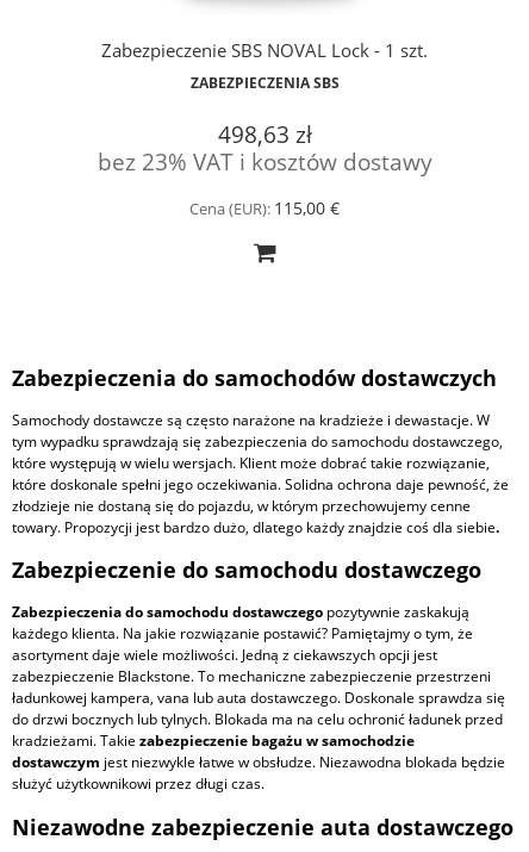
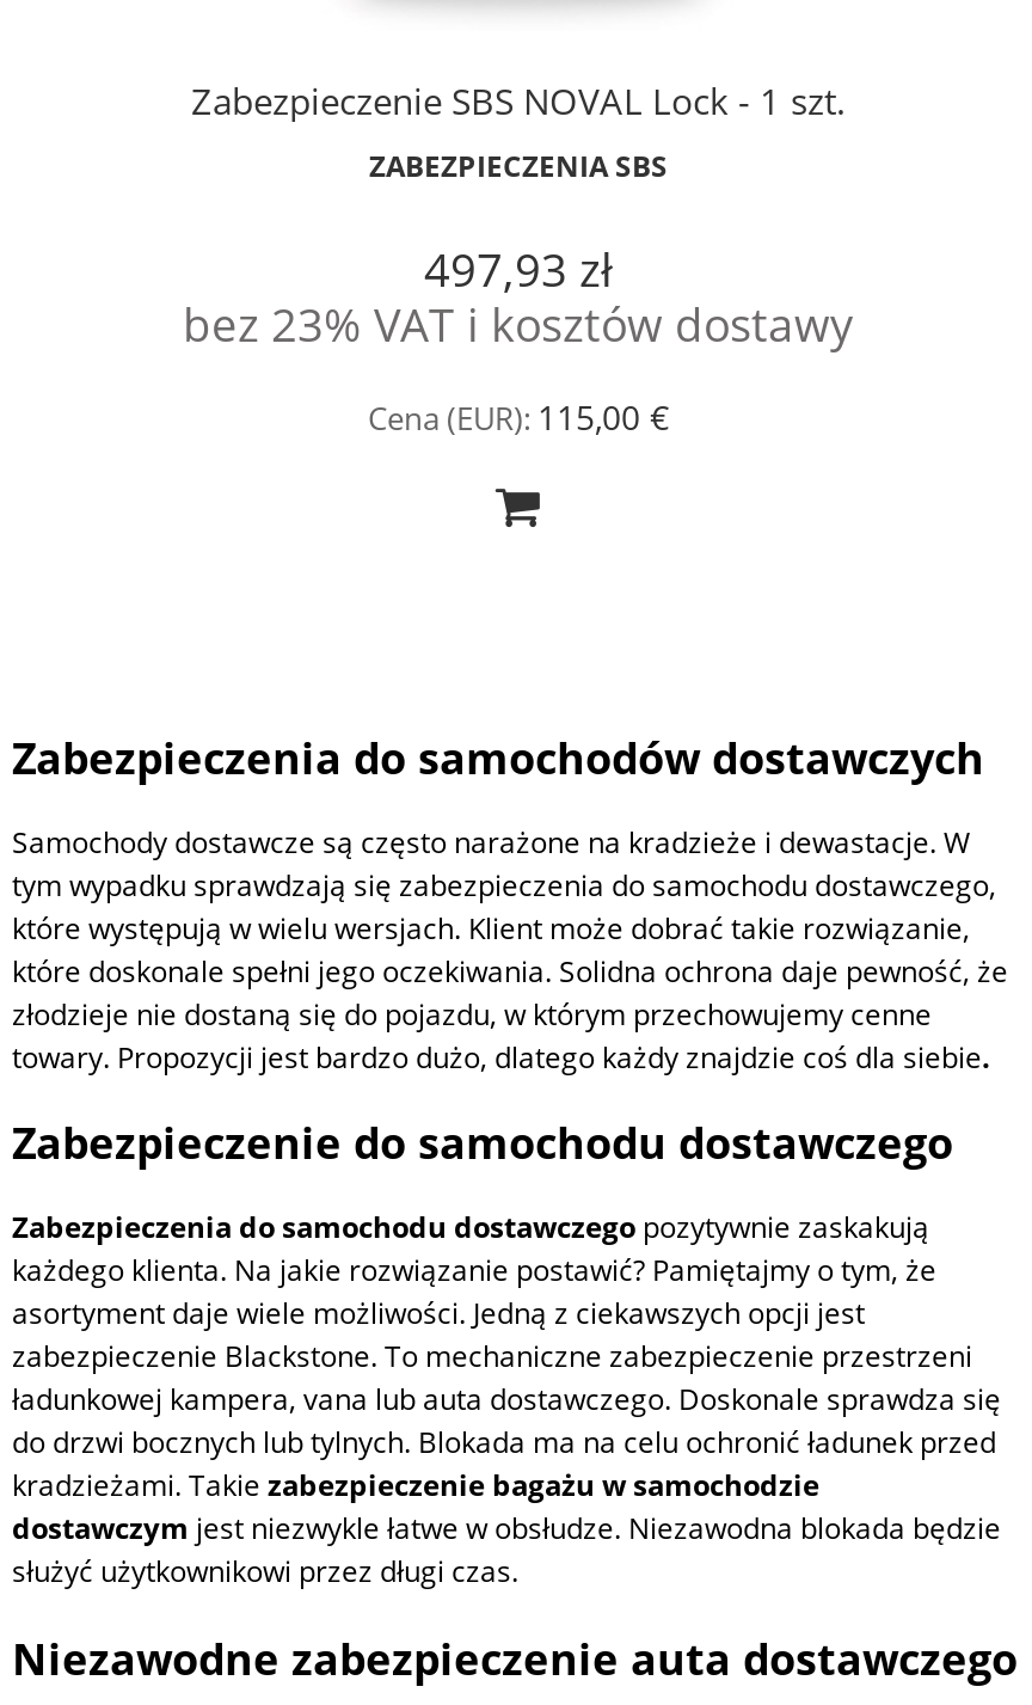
- 498,63 zł
+ 497,93 zł
